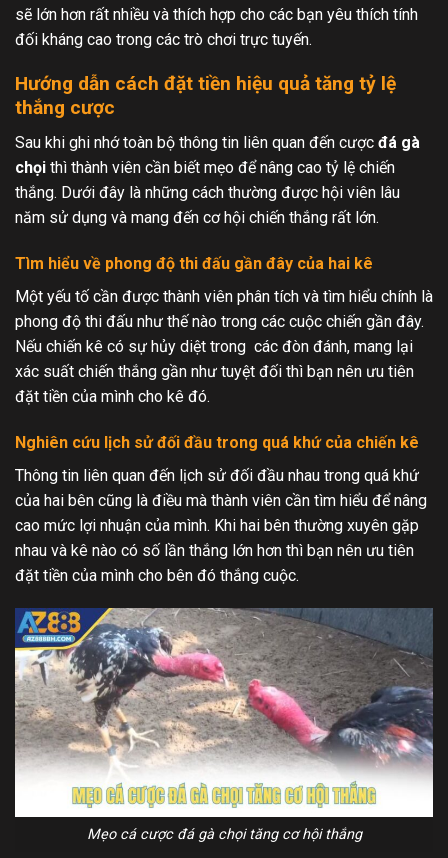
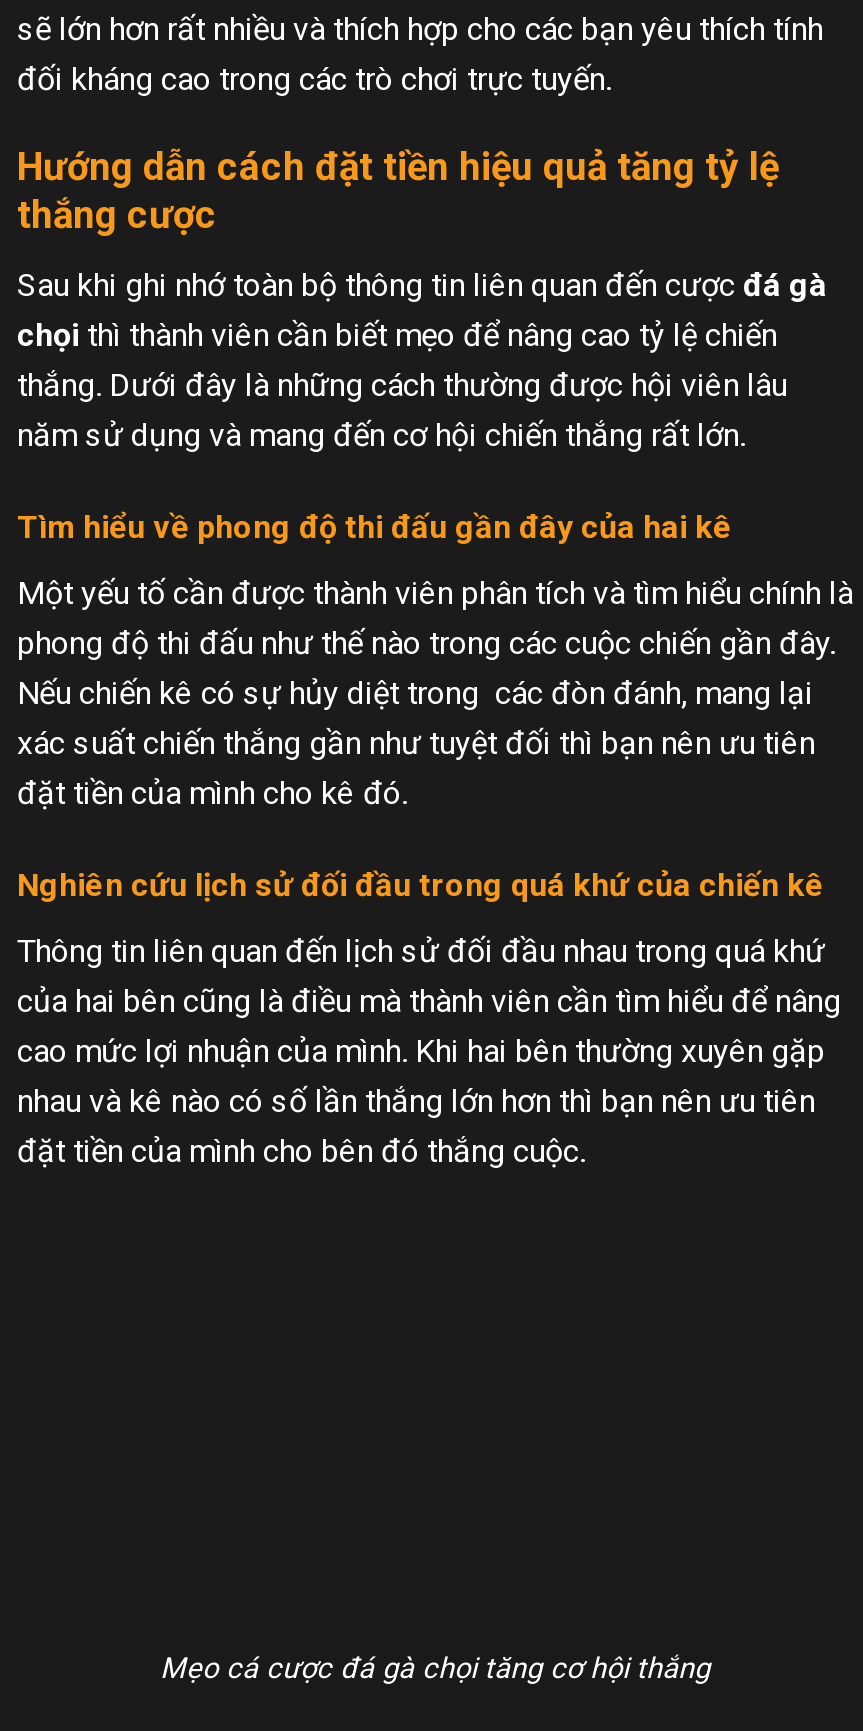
- [image]
